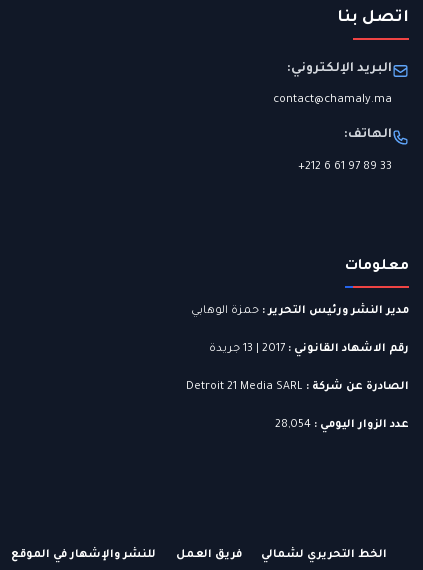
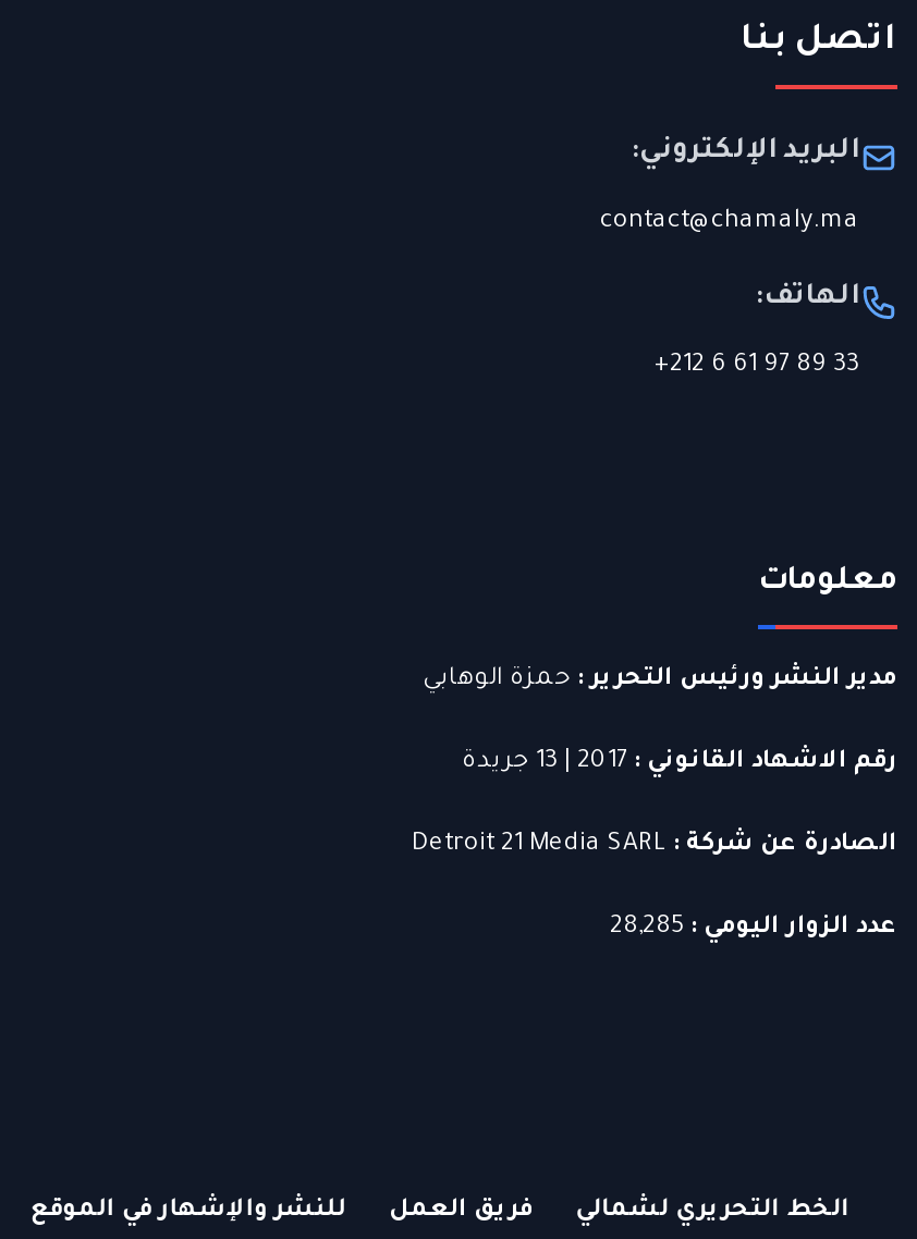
- عدد الزوار اليومي : 28,054
+ عدد الزوار اليومي : 28,285
